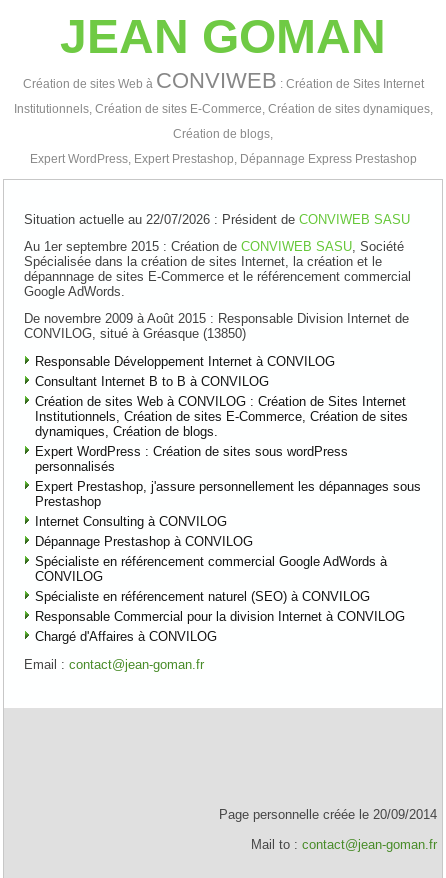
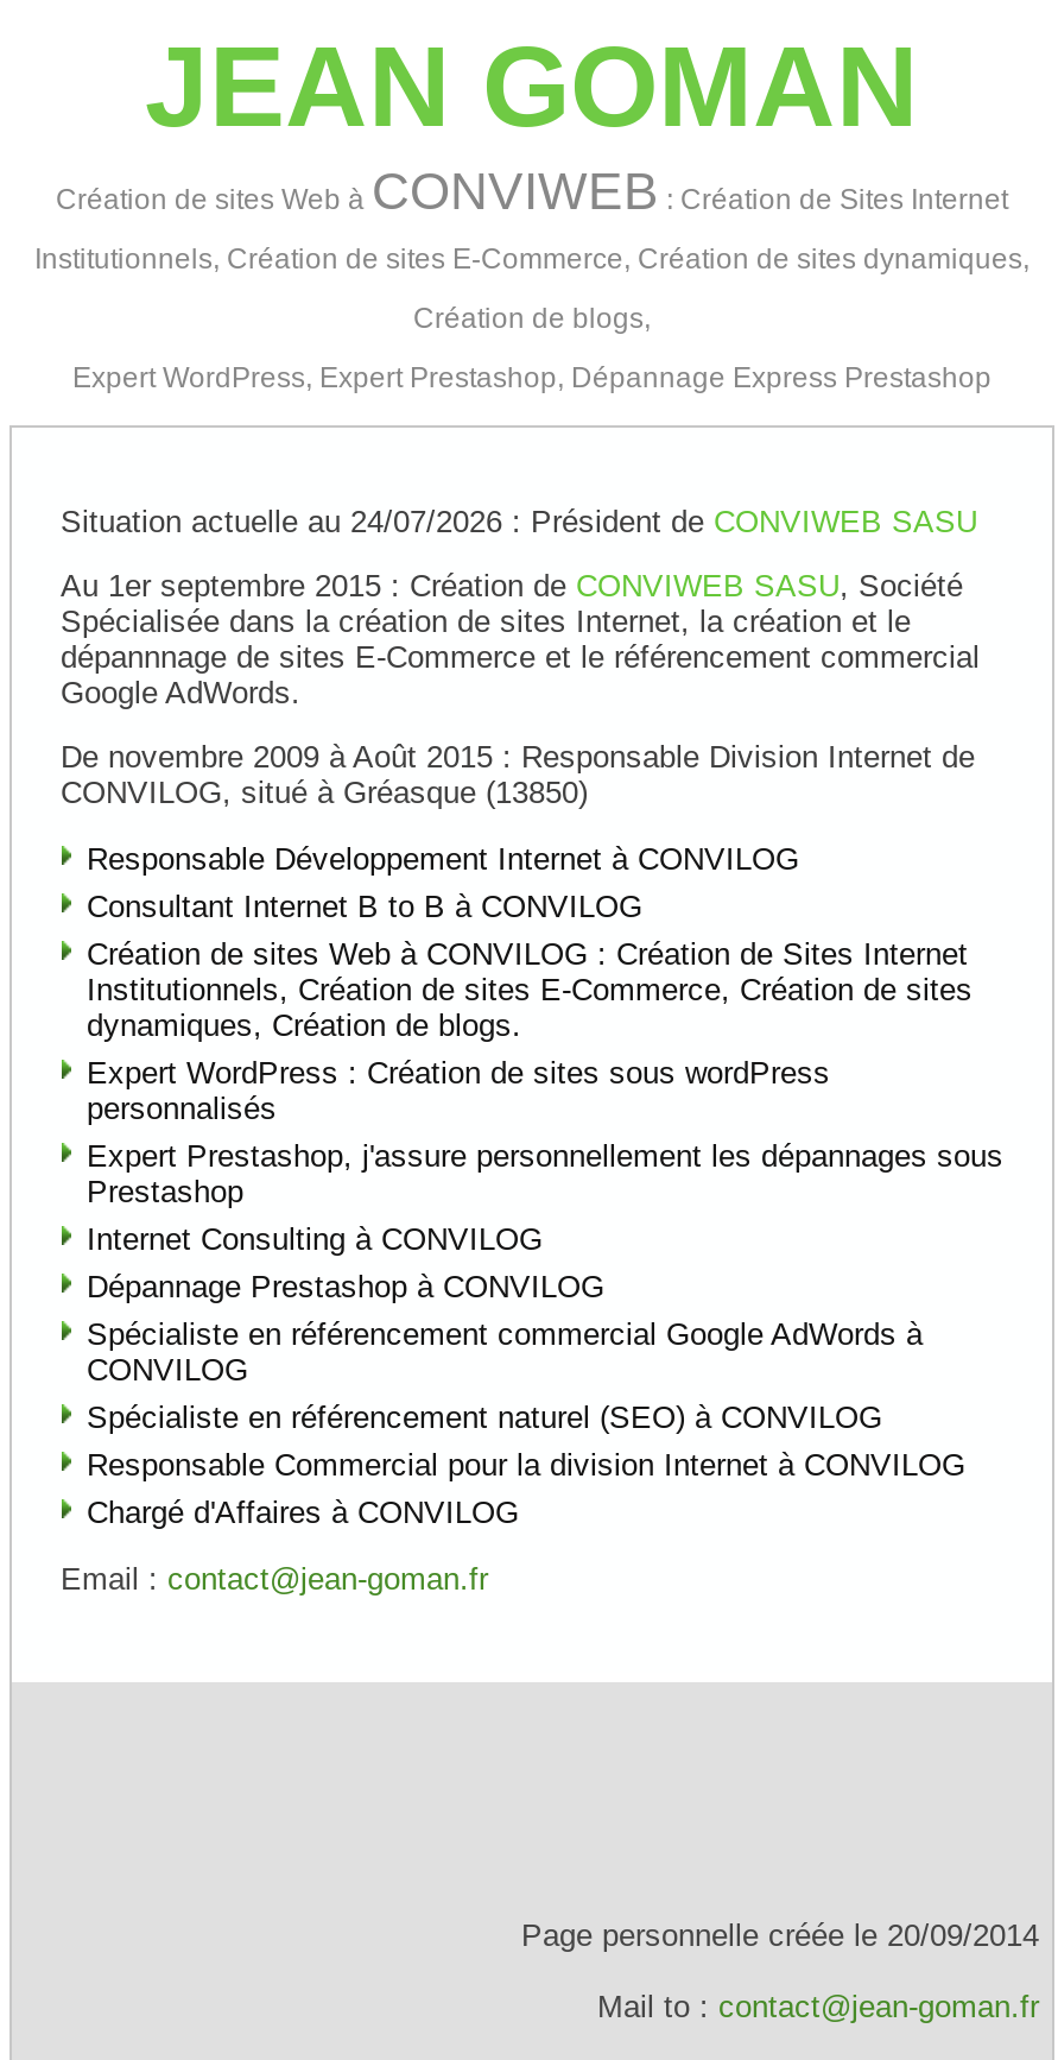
- Situation actuelle au 22/07/2026 : Président de CONVIWEB SASU
+ Situation actuelle au 24/07/2026 : Président de CONVIWEB SASU
